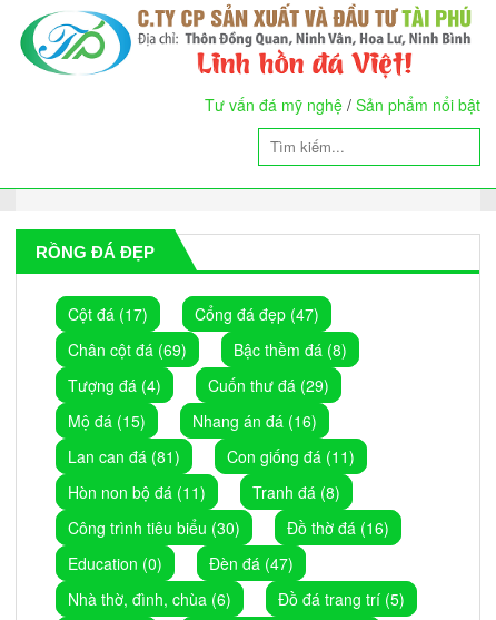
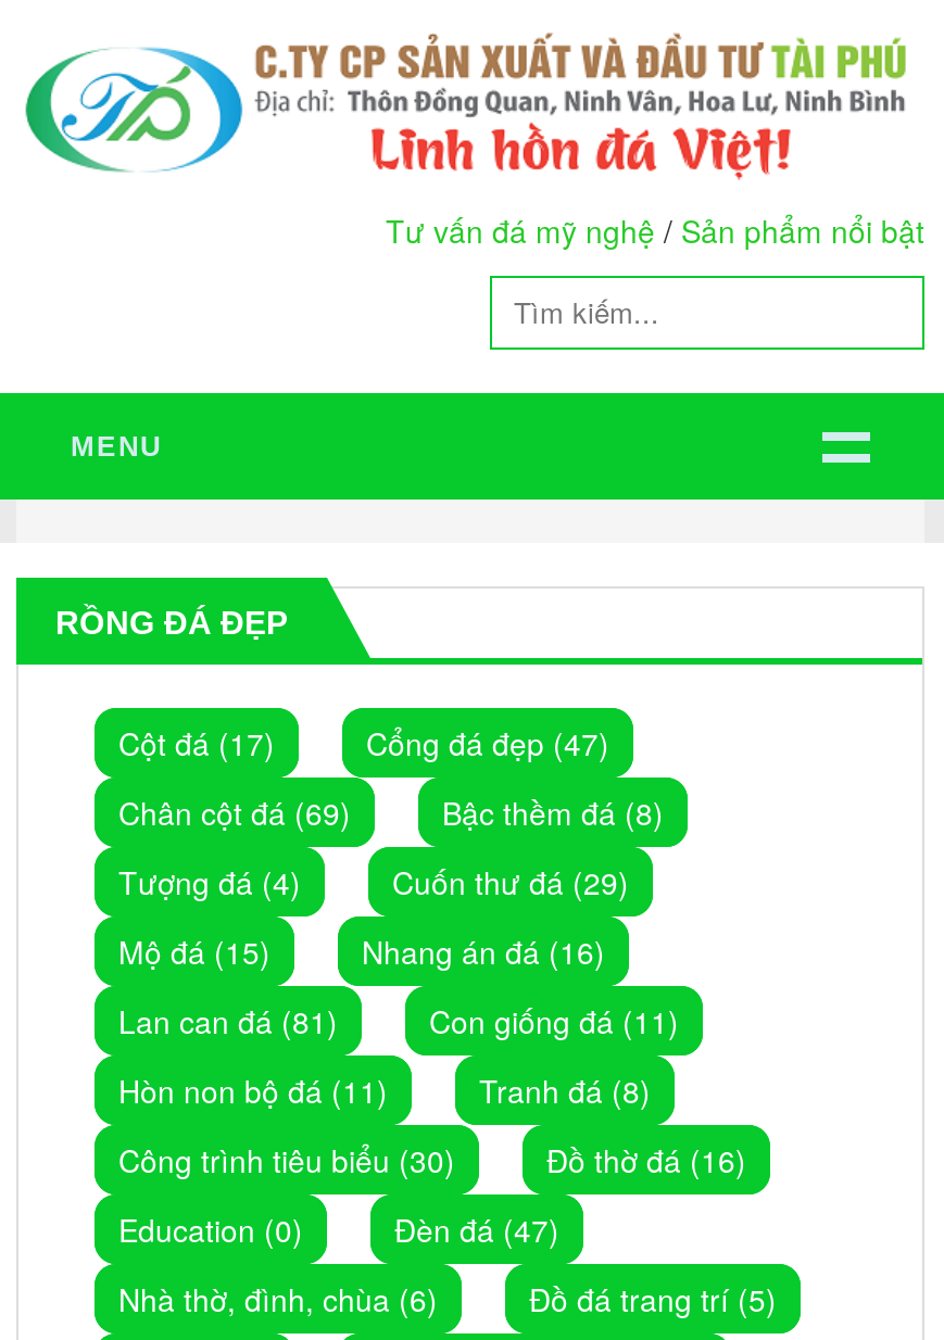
+ MENU
